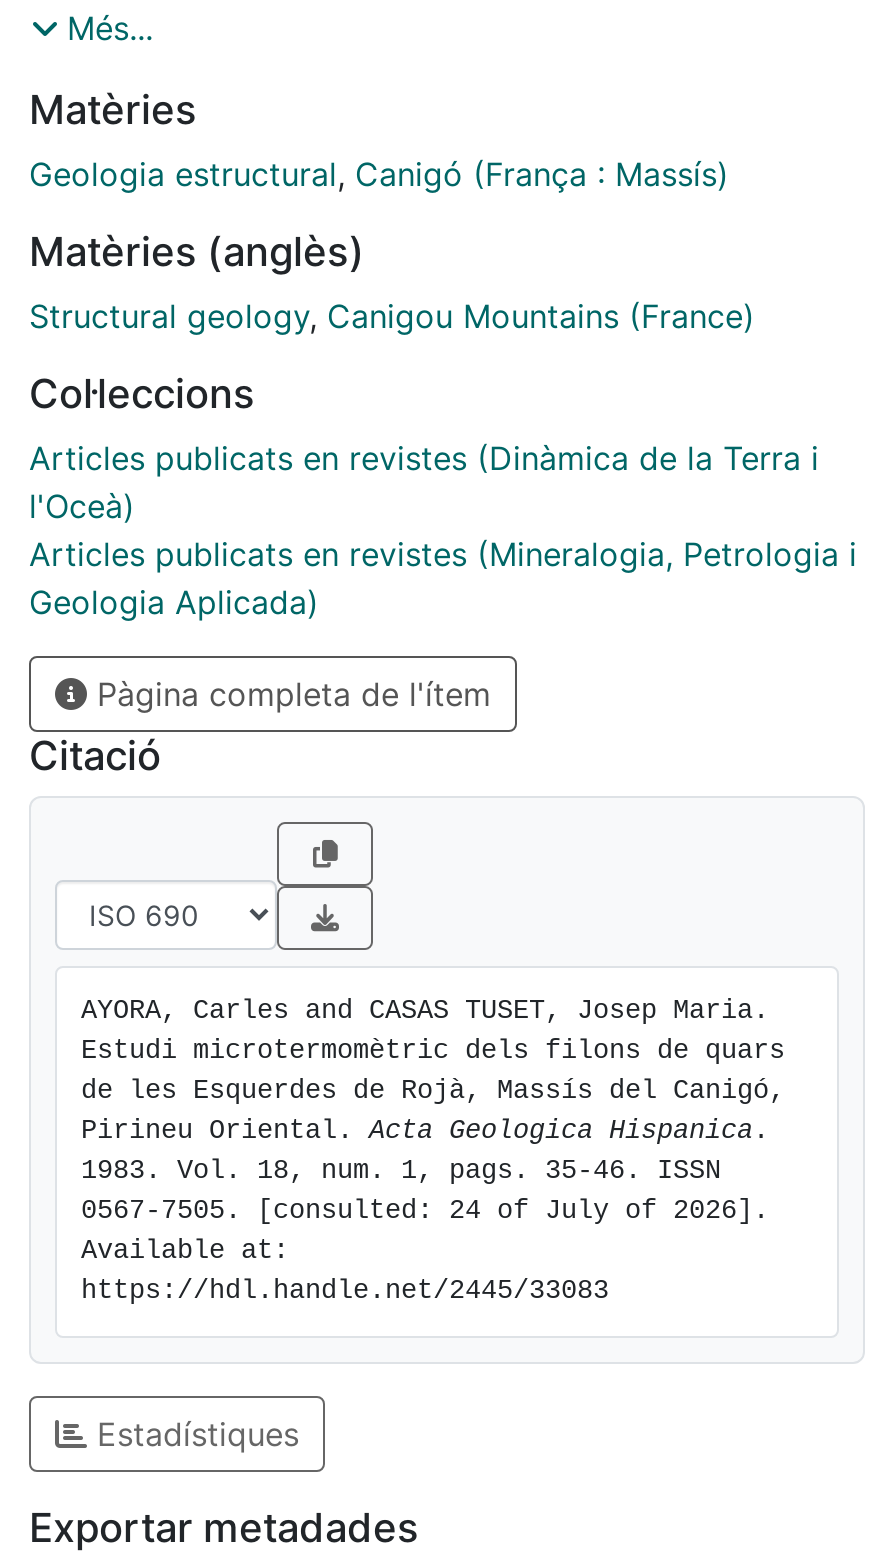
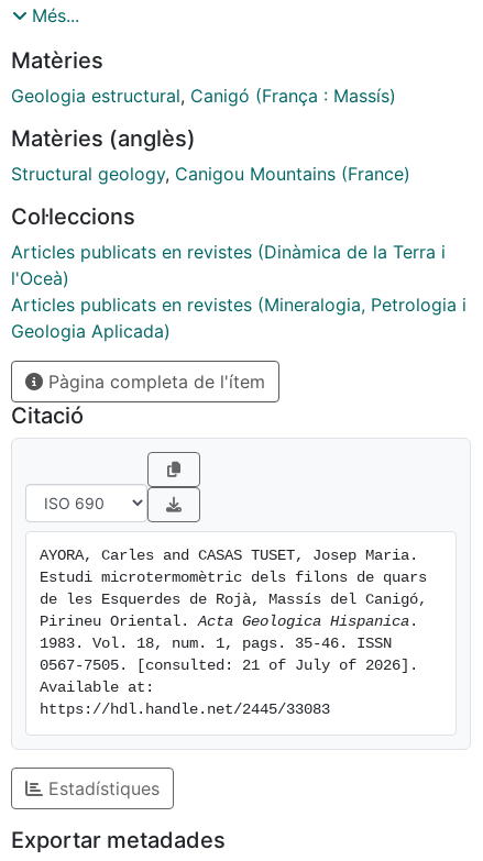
- 0567-7505. [consulted: 24 of July of 2026].
+ 0567-7505. [consulted: 21 of July of 2026].
